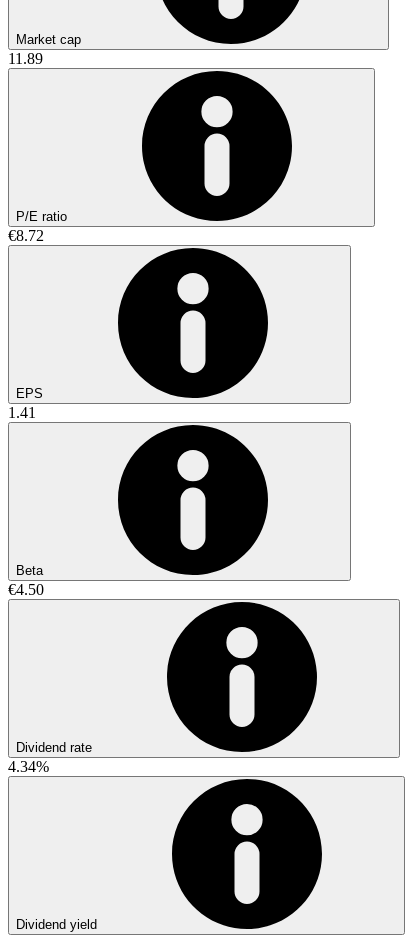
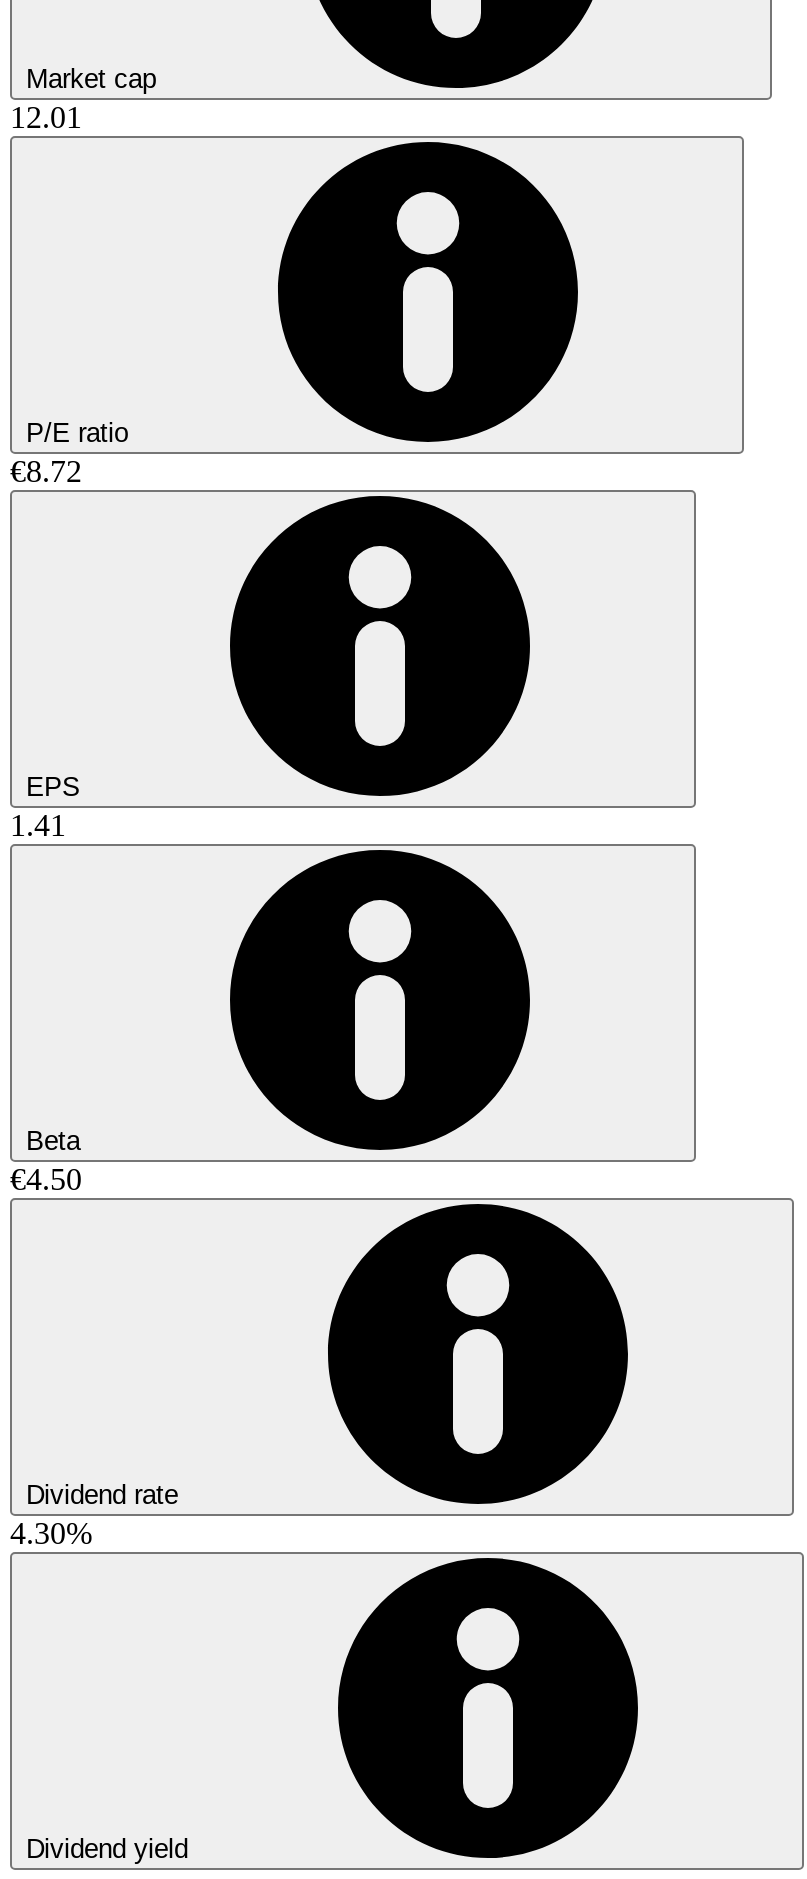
- 11.89
+ 12.01

- 4.34%
+ 4.30%
